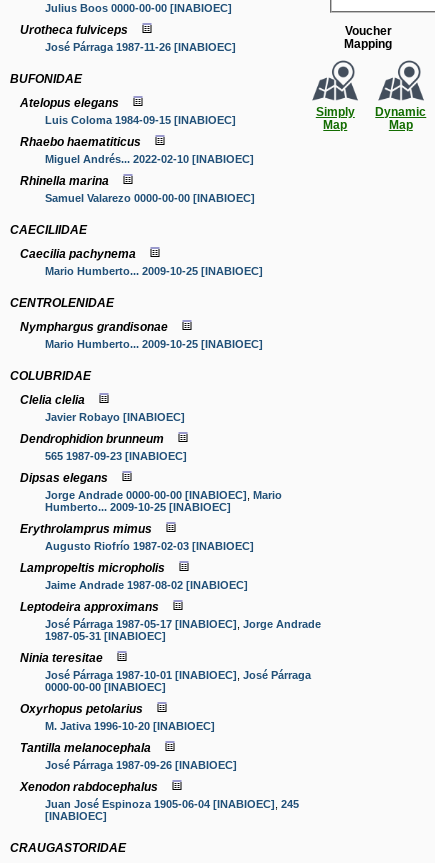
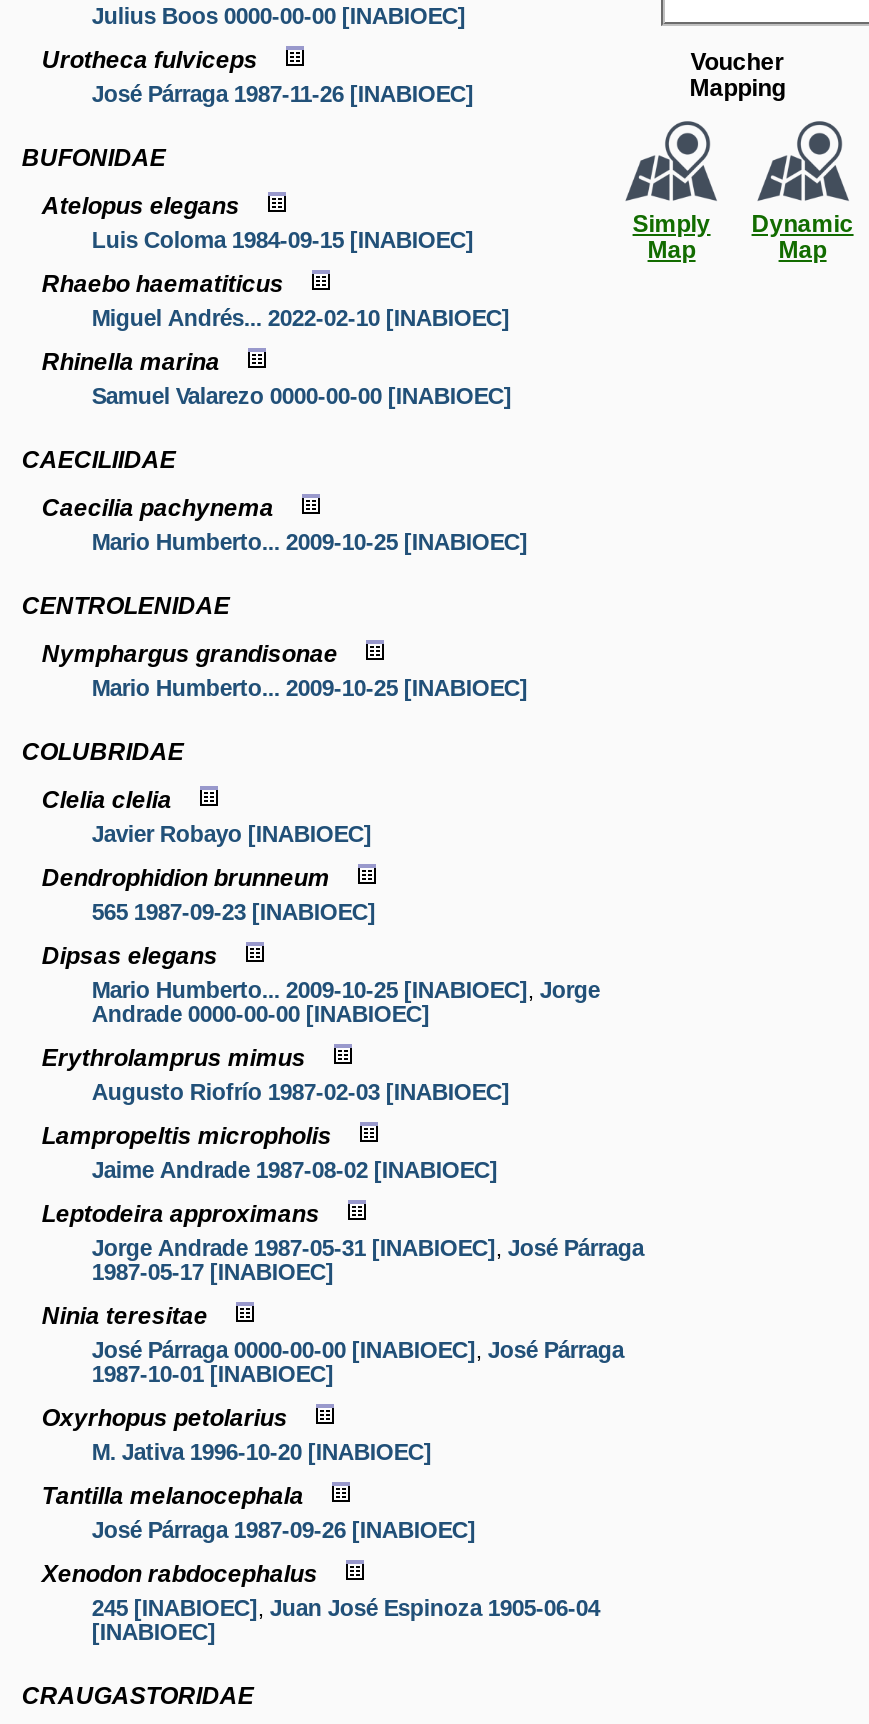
- Jorge Andrade 0000-00-00 [INABIOEC], Mario
+ Mario Humberto... 2009-10-25 [INABIOEC], Jorge

- Humberto... 2009-10-25 [INABIOEC]
+ Andrade 0000-00-00 [INABIOEC]

- José Párraga 1987-05-17 [INABIOEC], Jorge Andrade
+ Jorge Andrade 1987-05-31 [INABIOEC], José Párraga

- 1987-05-31 [INABIOEC]
+ 1987-05-17 [INABIOEC]

- José Párraga 1987-10-01 [INABIOEC], José Párraga
+ José Párraga 0000-00-00 [INABIOEC], José Párraga

- 0000-00-00 [INABIOEC]
+ 1987-10-01 [INABIOEC]

- Juan José Espinoza 1905-06-04 [INABIOEC], 245
+ 245 [INABIOEC], Juan José Espinoza 1905-06-04
